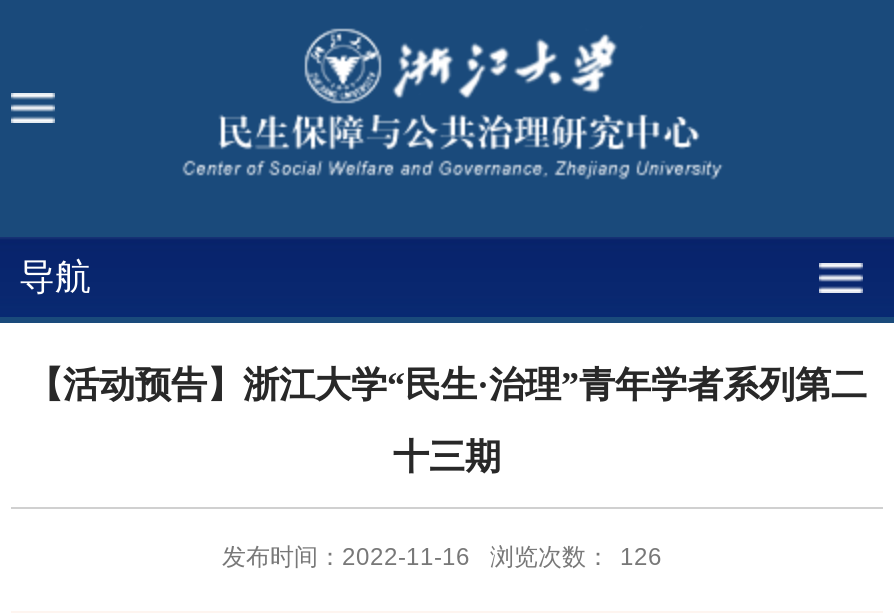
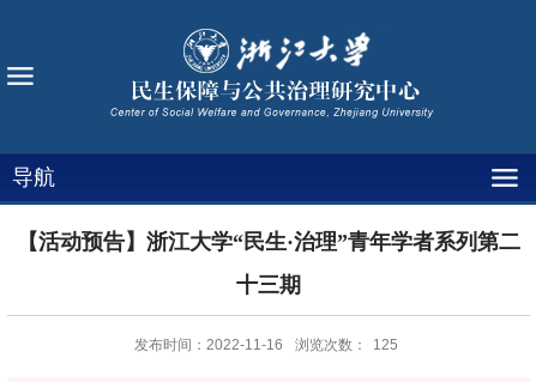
- 发布时间：2022-11-16 浏览次数： 126
+ 发布时间：2022-11-16 浏览次数： 125
